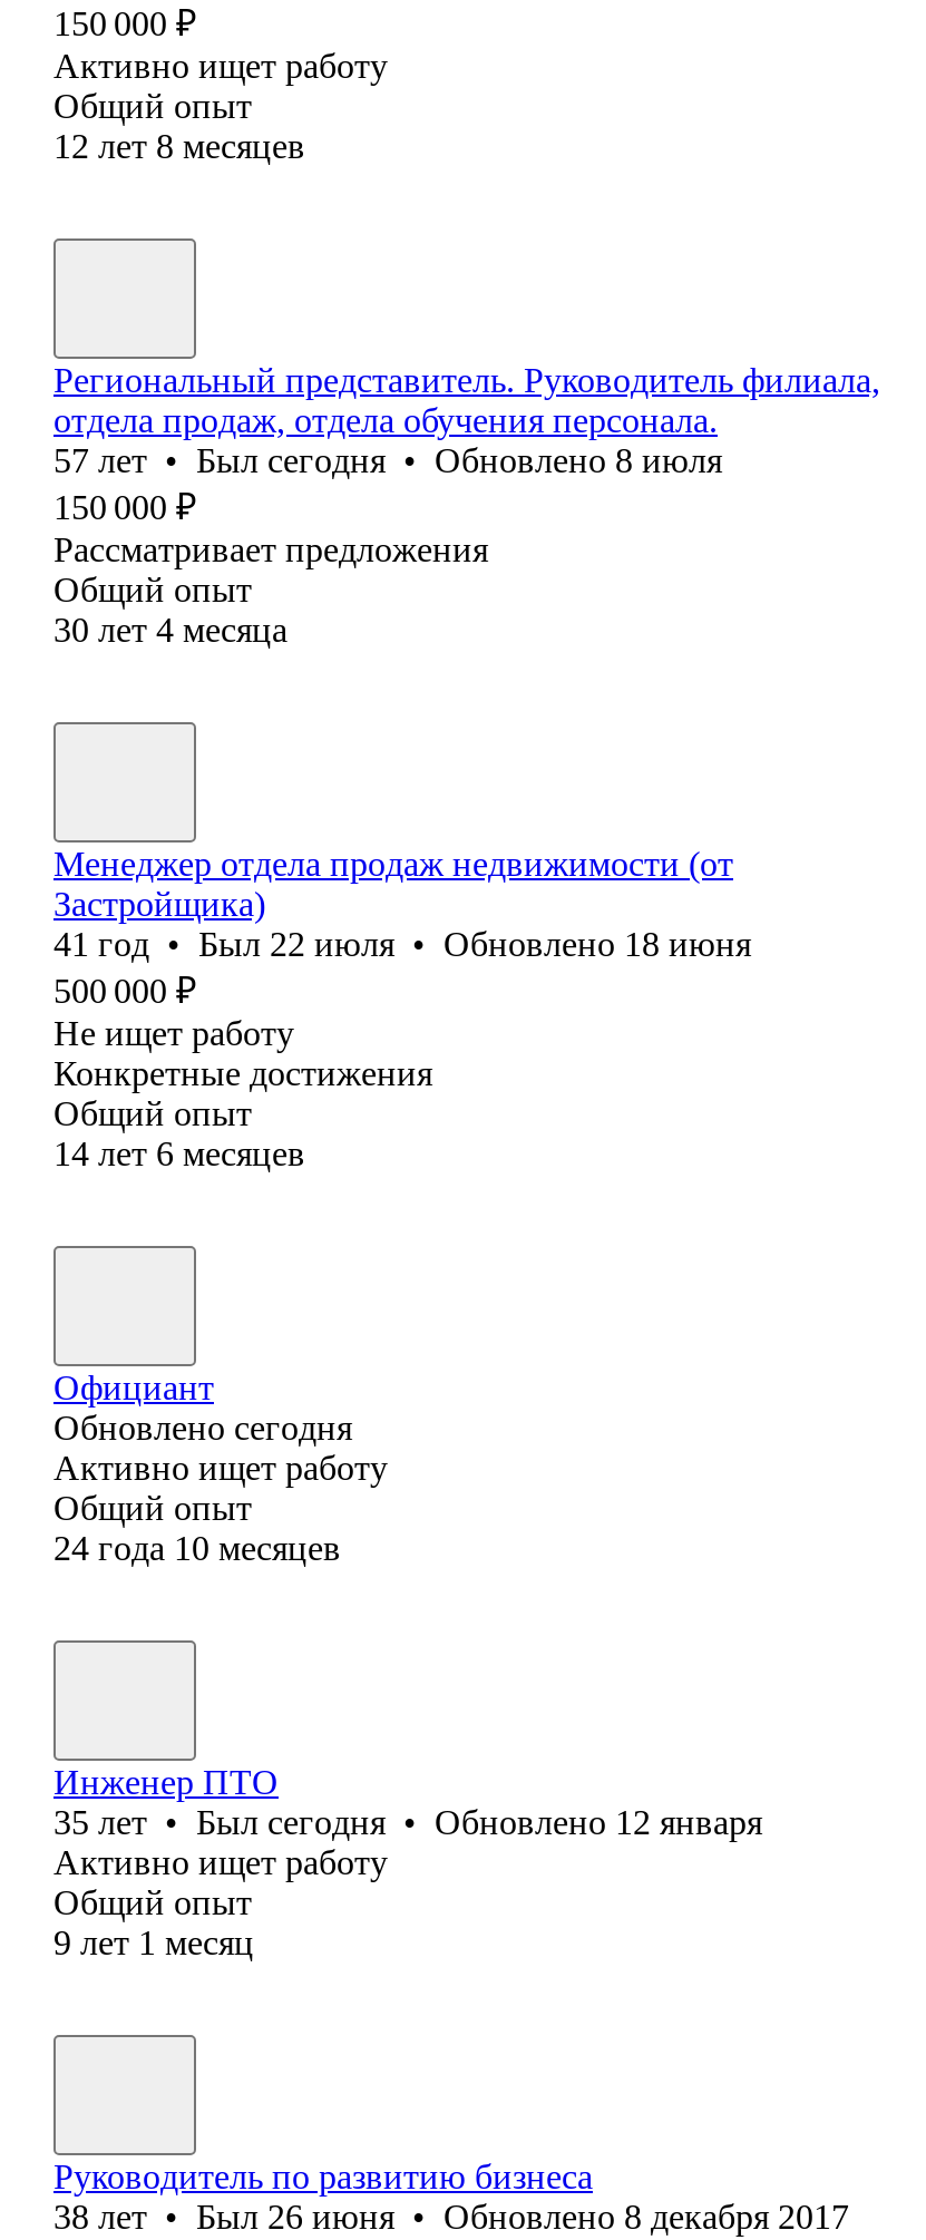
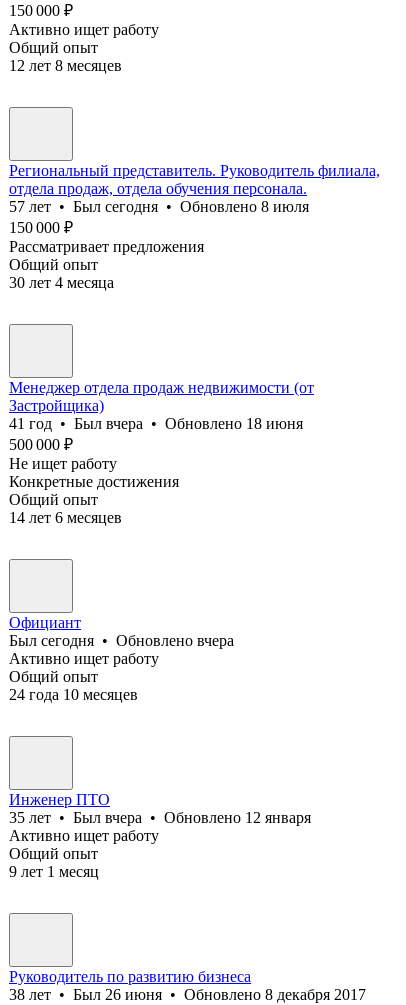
- 41 год • Был 22 июля • Обновлено 18 июня
+ 41 год • Был вчера • Обновлено 18 июня

- Обновлено сегодня
+ Был сегодня • Обновлено вчера

- 35 лет • Был сегодня • Обновлено 12 января
+ 35 лет • Был вчера • Обновлено 12 января
